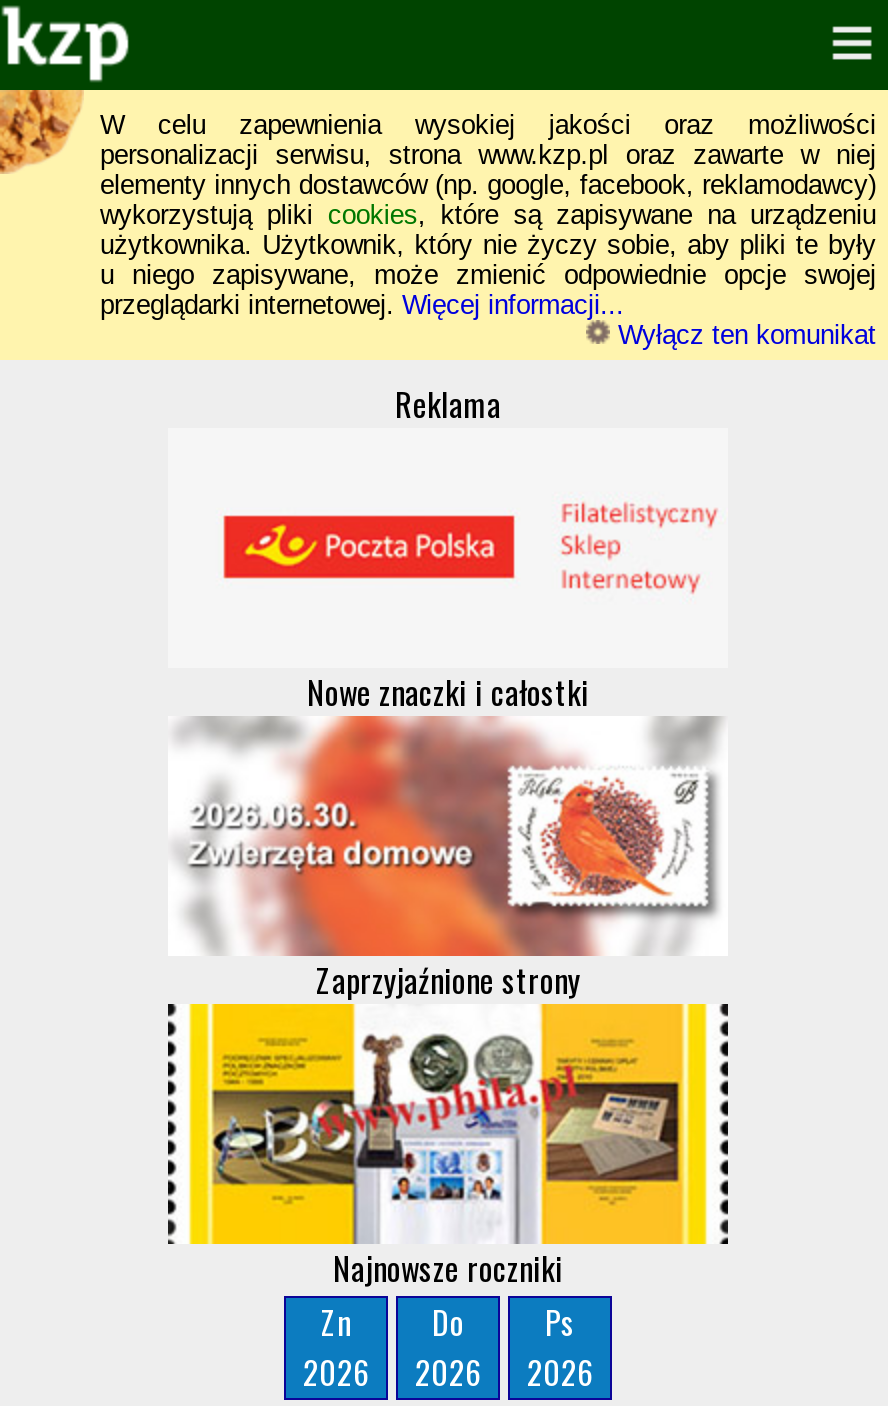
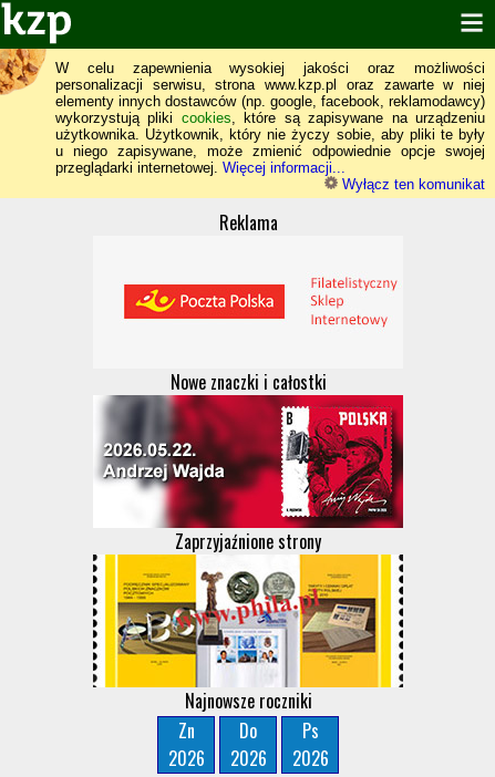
- [image]
+ [image]
